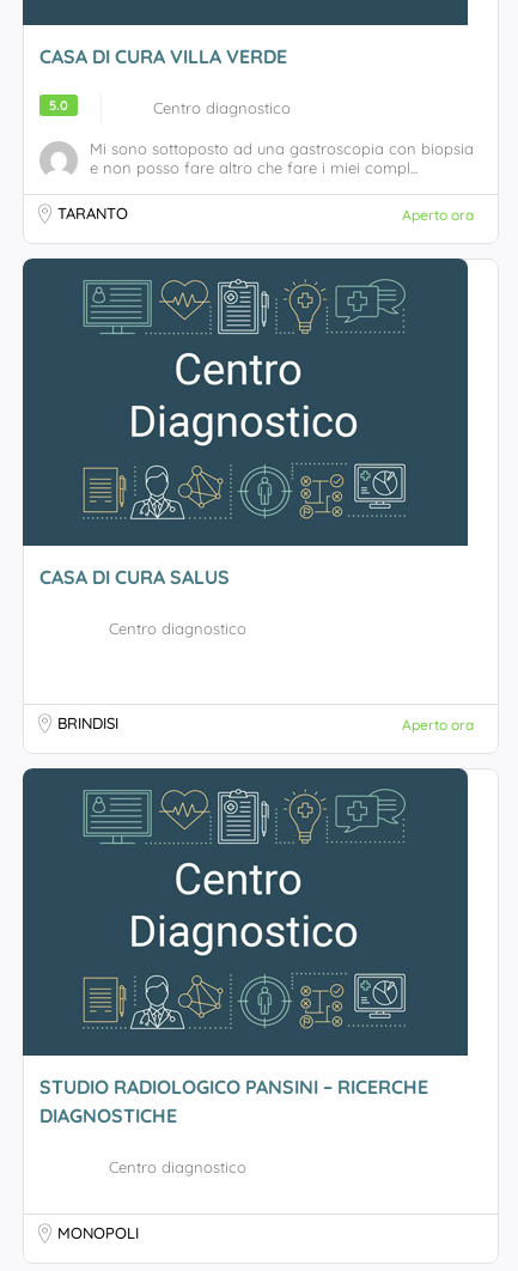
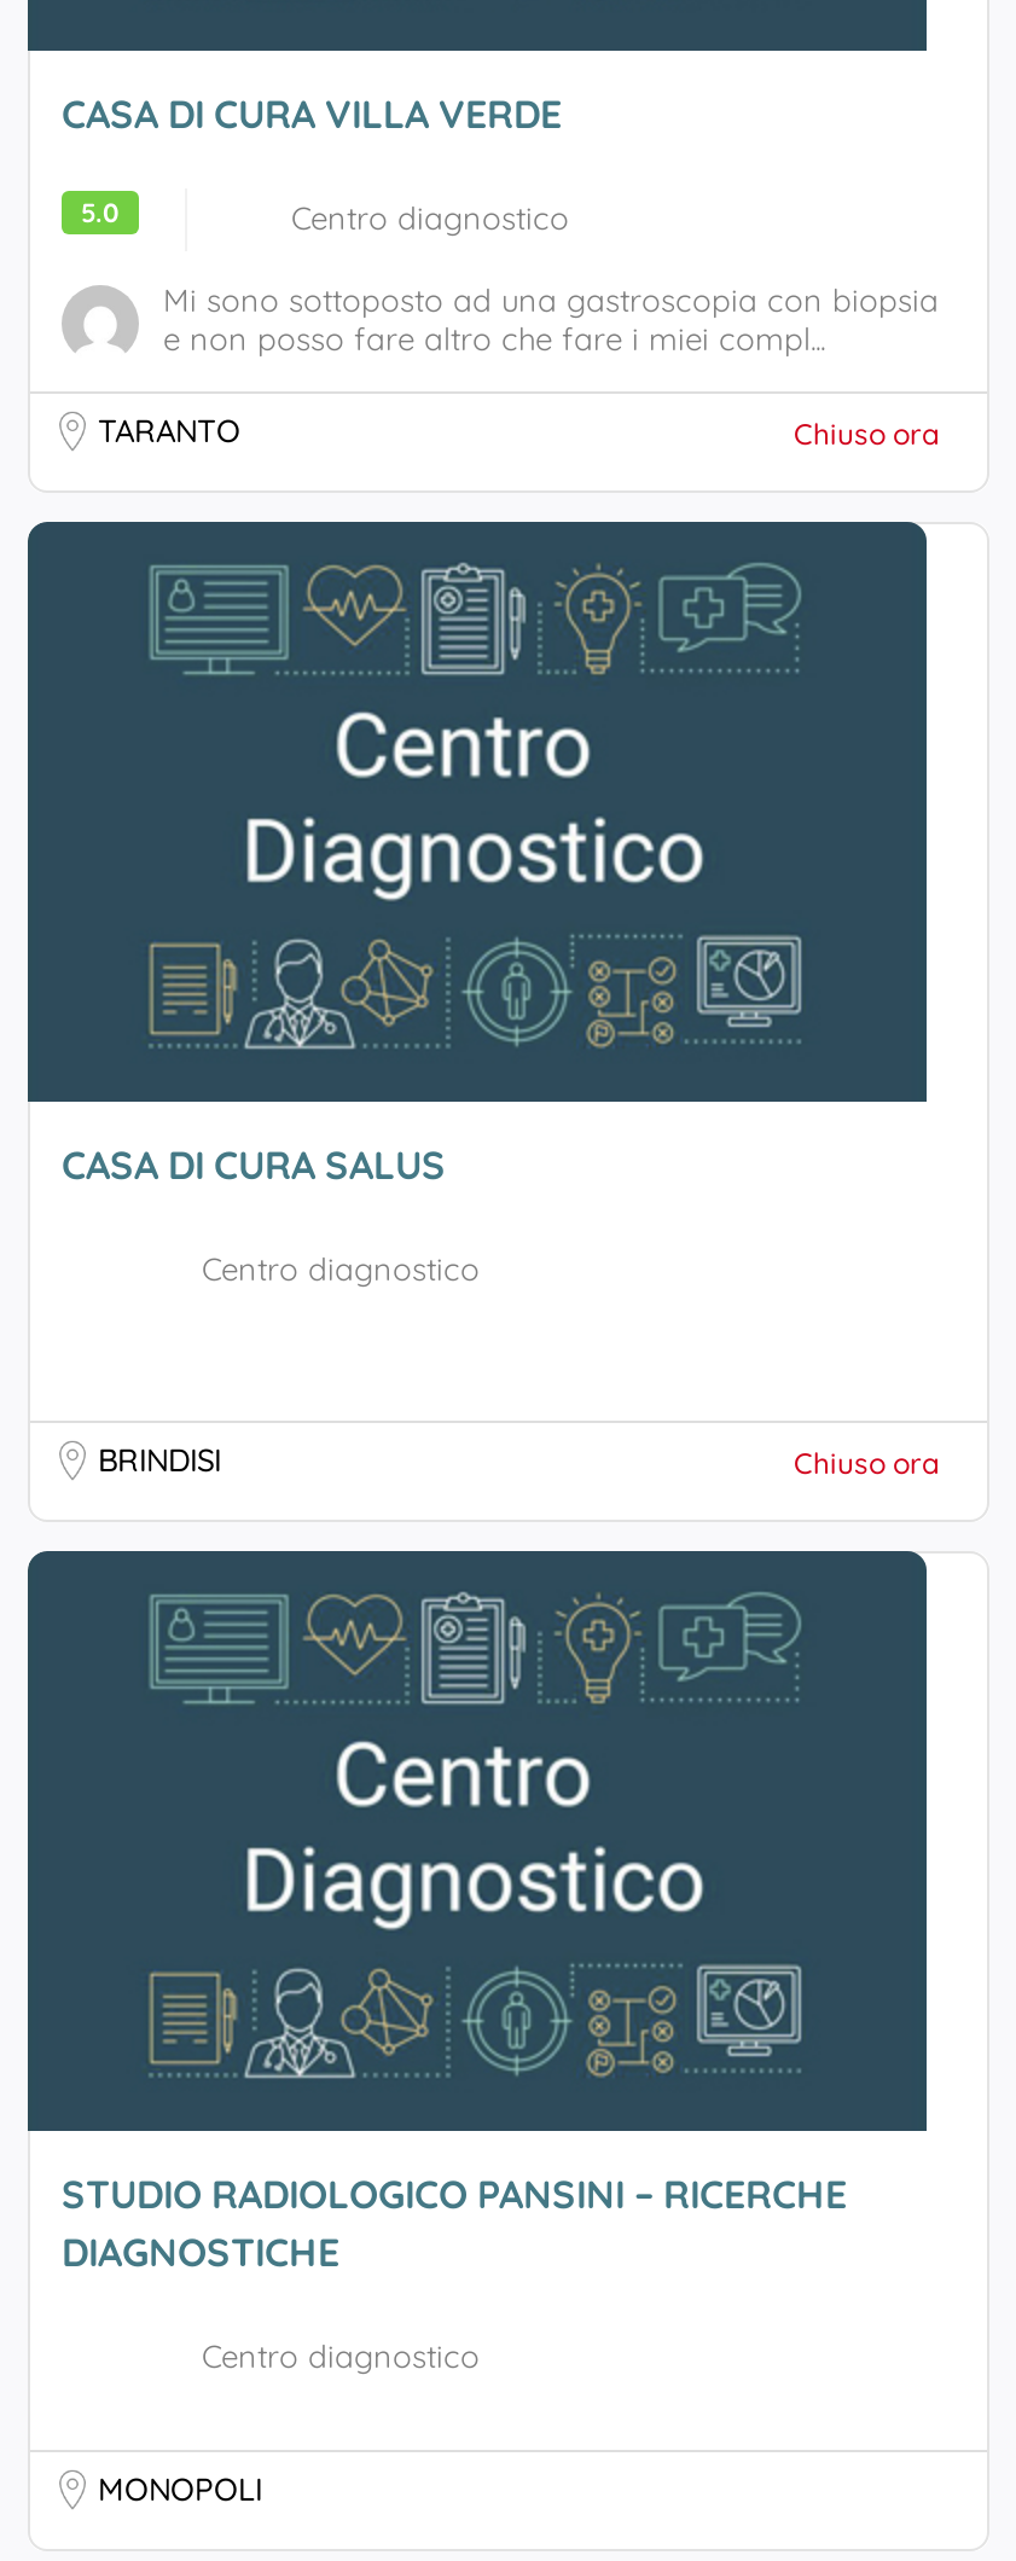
- Aperto ora
+ Chiuso ora

- Aperto ora
+ Chiuso ora
